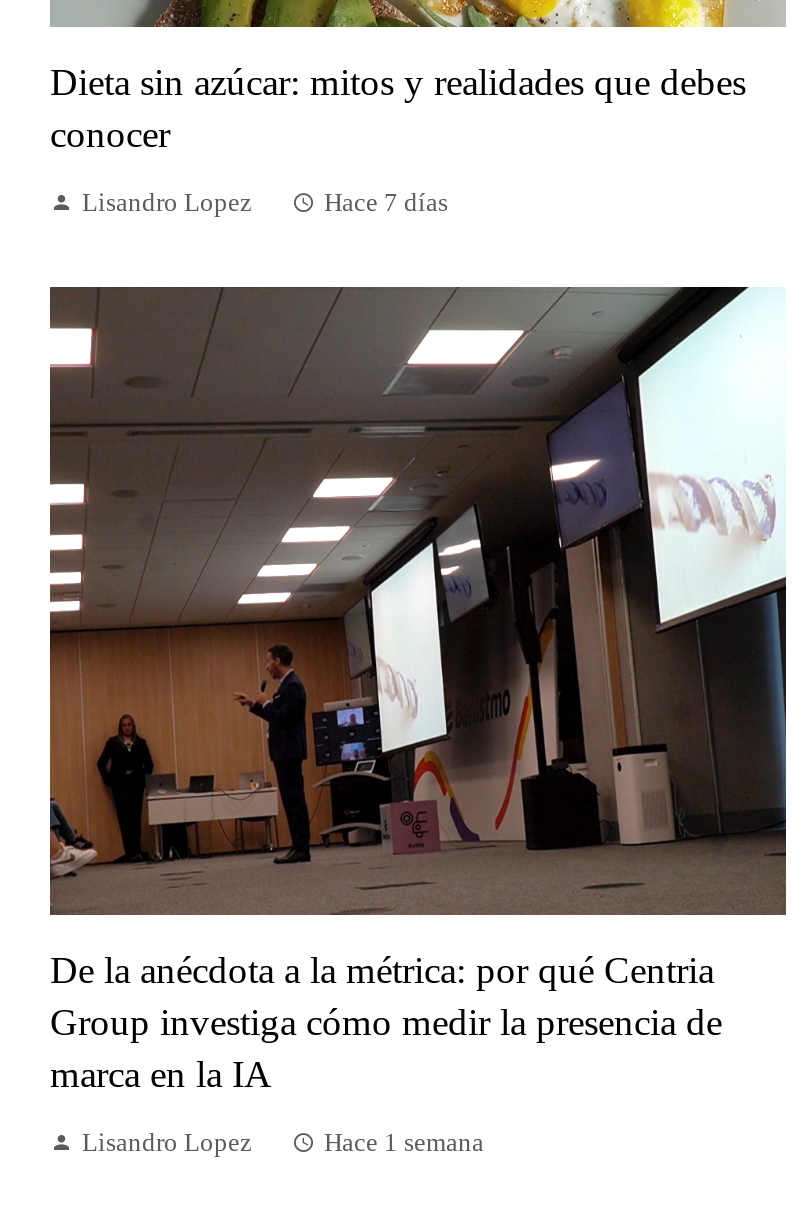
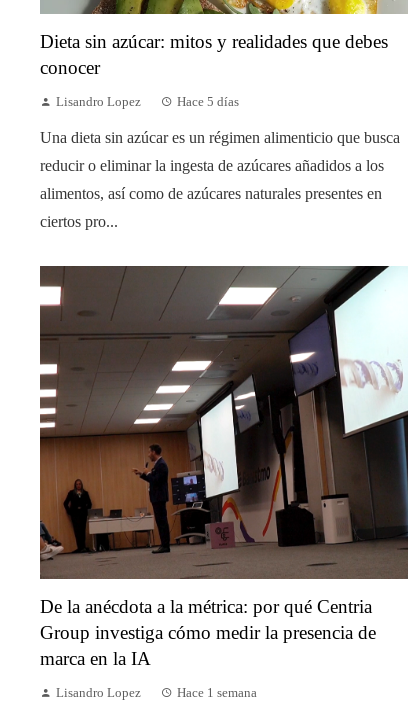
- Hace 7 días
+ Hace 5 días
+ Una dieta sin azúcar es un régimen alimenticio que busca
+ reducir o eliminar la ingesta de azúcares añadidos a los
+ alimentos, así como de azúcares naturales presentes en
+ ciertos pro...
